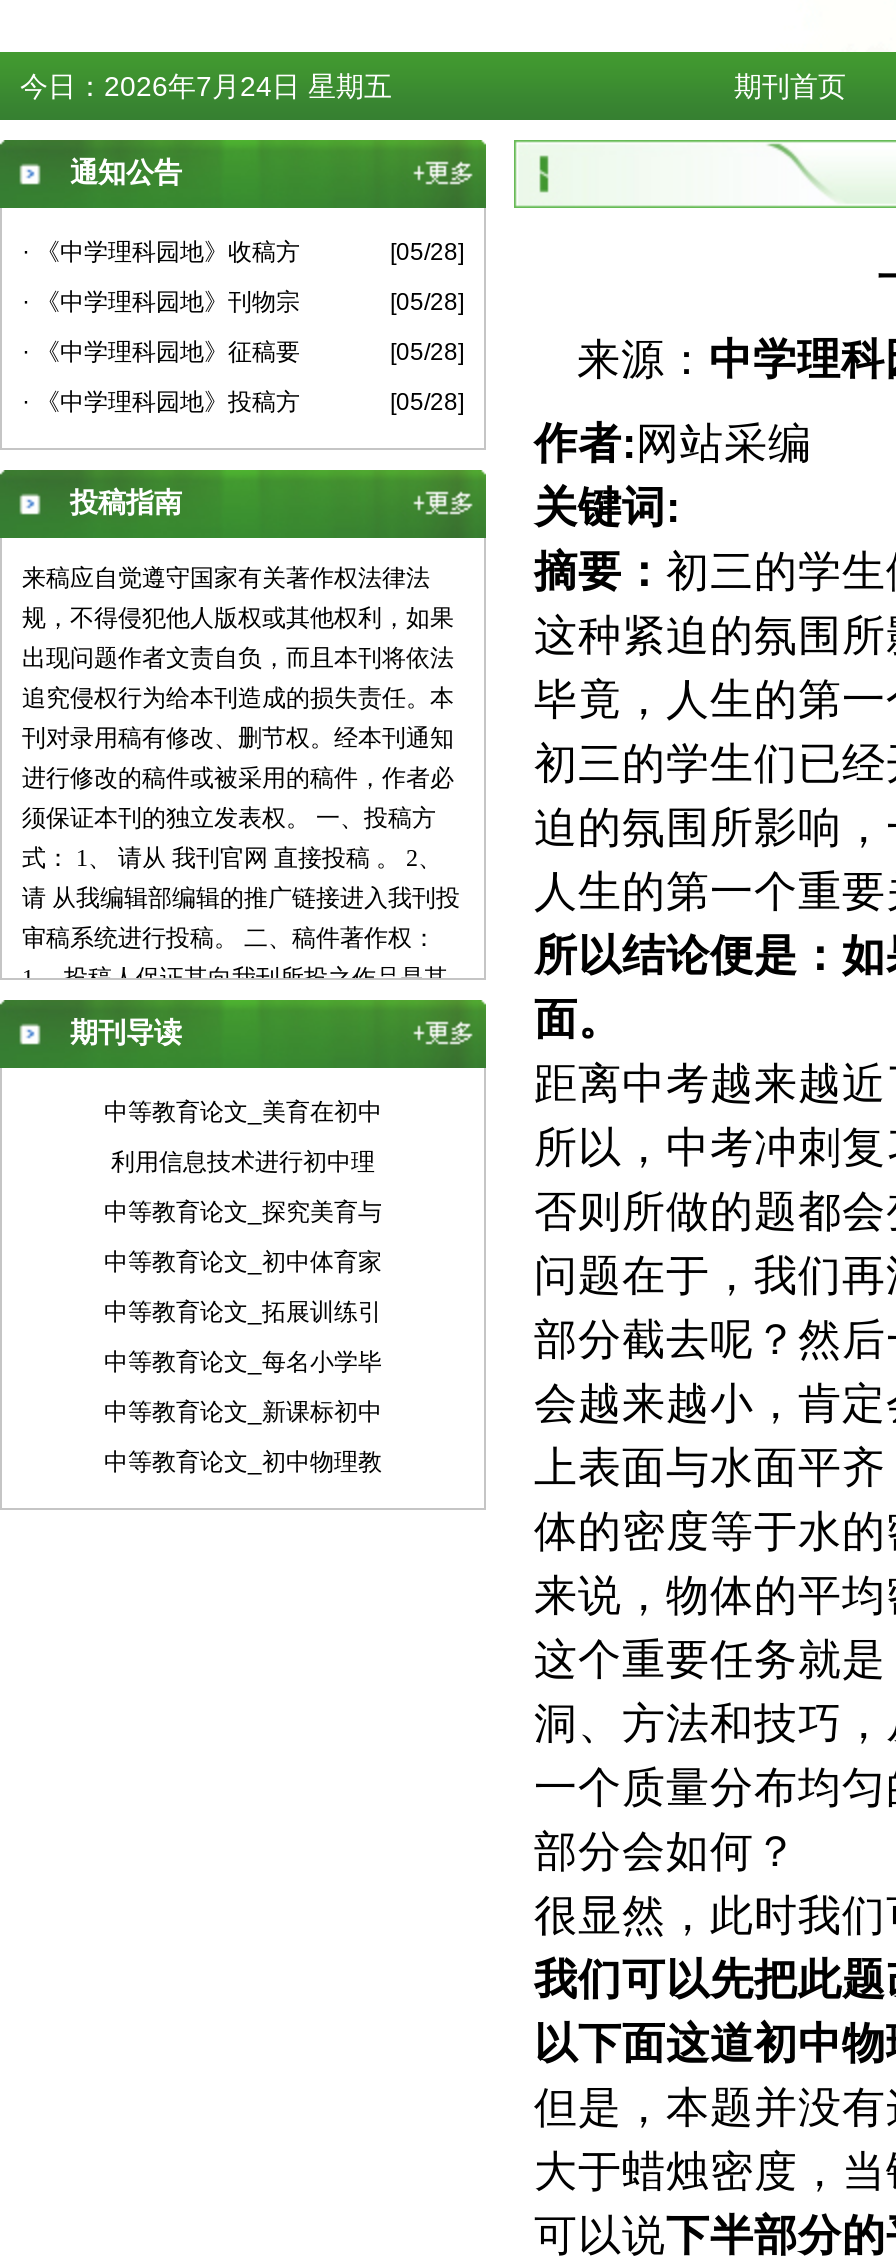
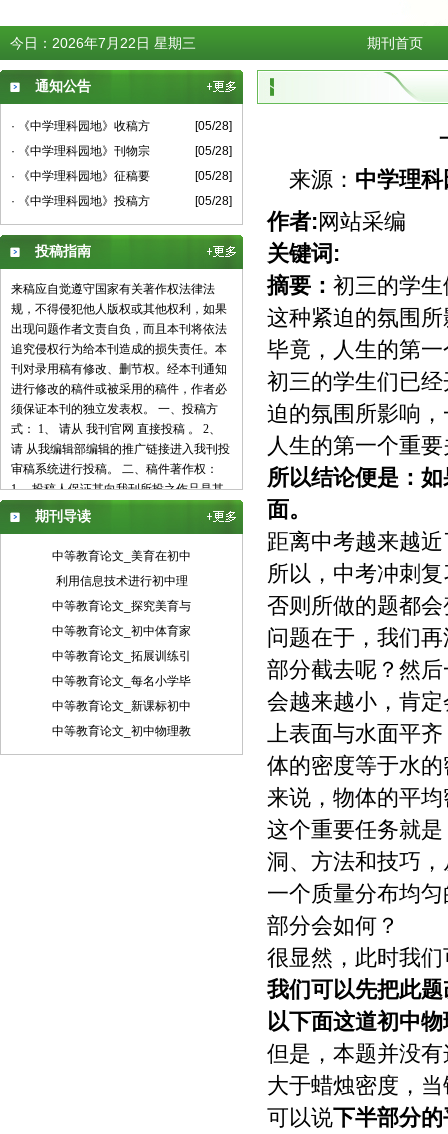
- 今日：2026年7月24日 星期五
+ 今日：2026年7月22日 星期三
